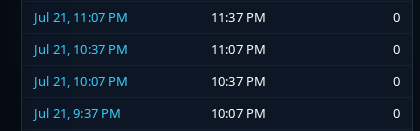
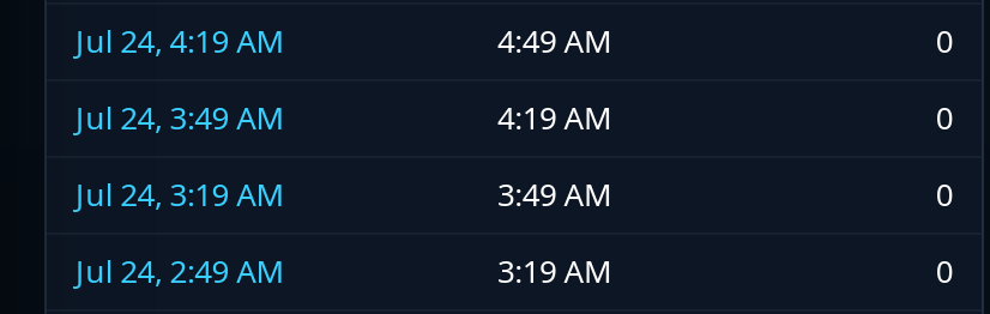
- Jul 21, 11:07 PM
- 11:37 PM
+ Jul 24, 4:19 AM
+ 4:49 AM

- Jul 21, 10:37 PM
- 11:07 PM
+ Jul 24, 3:49 AM
+ 4:19 AM

- Jul 21, 10:07 PM
- 10:37 PM
+ Jul 24, 3:19 AM
+ 3:49 AM

- Jul 21, 9:37 PM
- 10:07 PM
+ Jul 24, 2:49 AM
+ 3:19 AM
